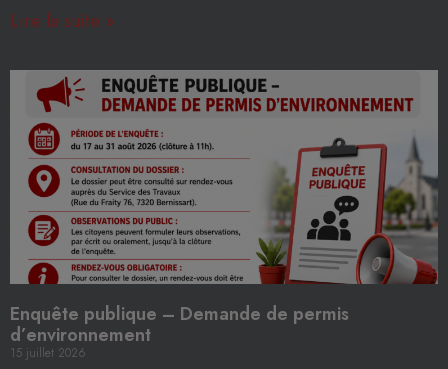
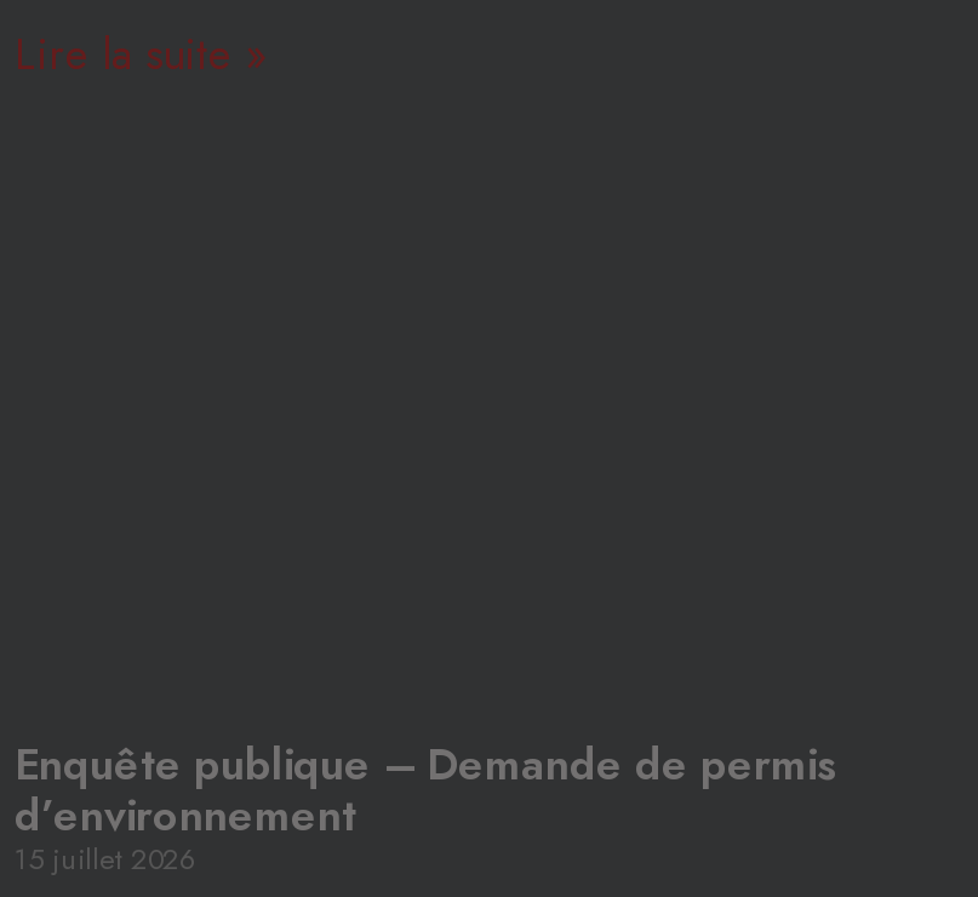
- [image]
